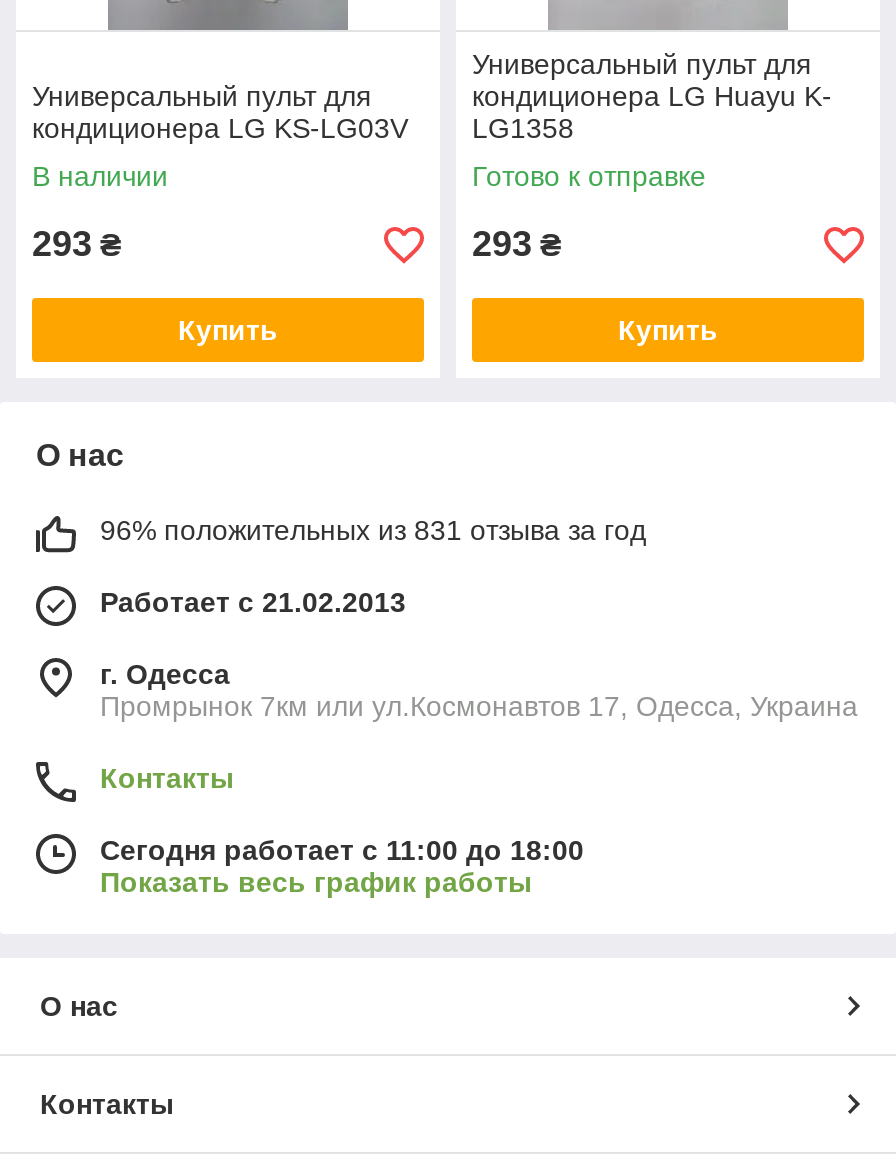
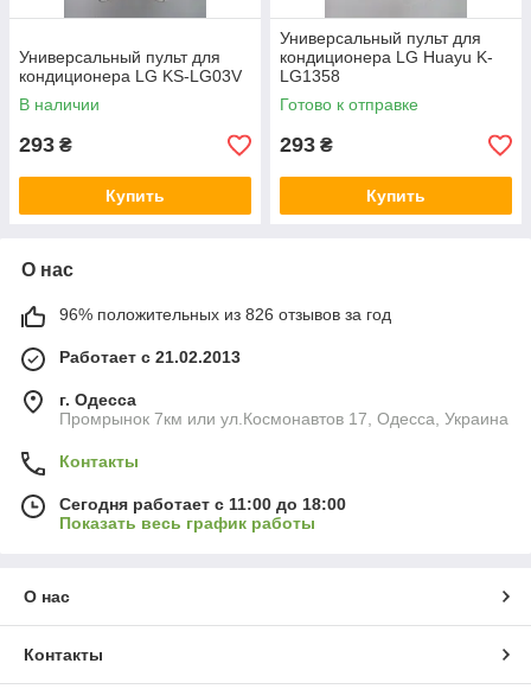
- 96% положительных из 831 отзыва за год
+ 96% положительных из 826 отзывов за год
